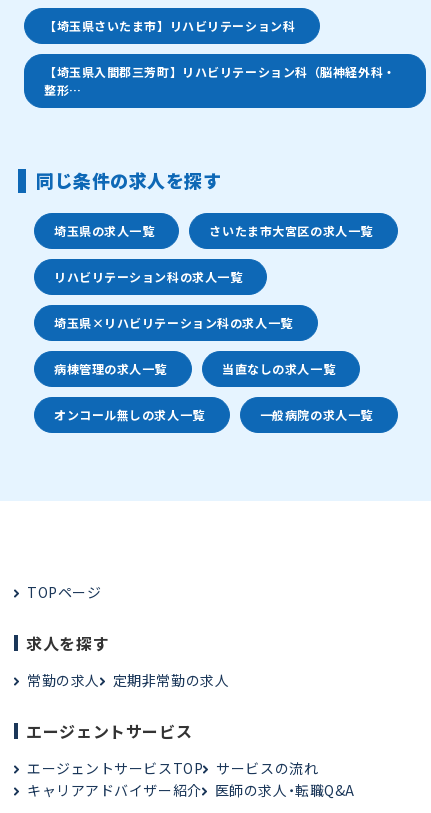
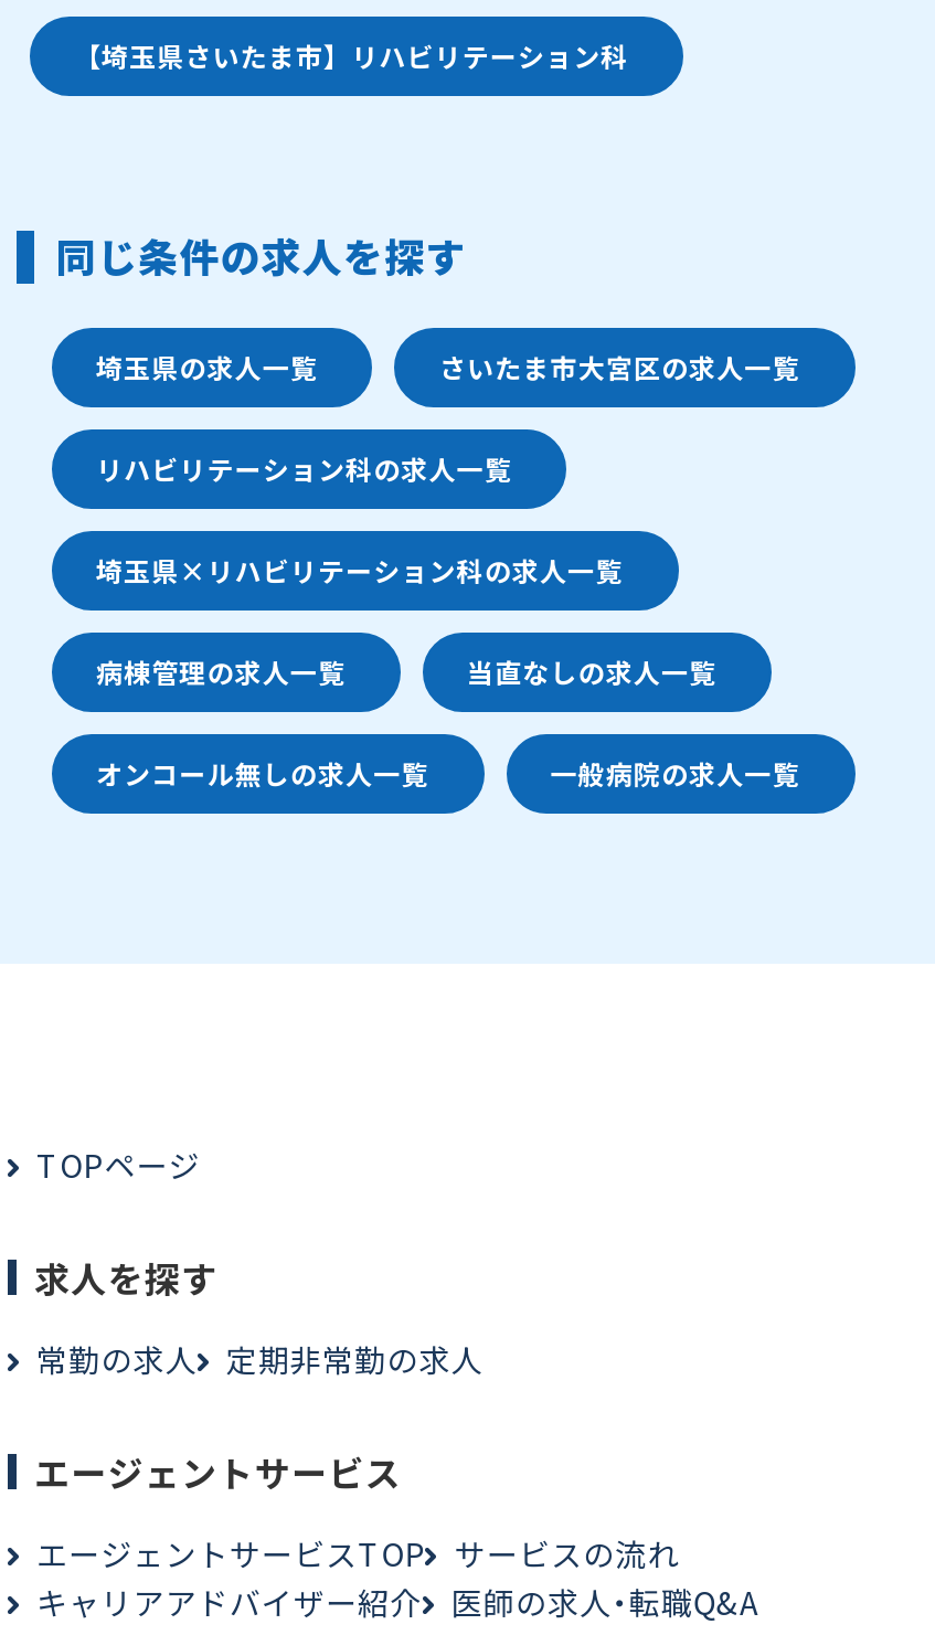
- 【埼玉県入間郡三芳町】リハビリテーション科（脳神経外科・
- 整形…
